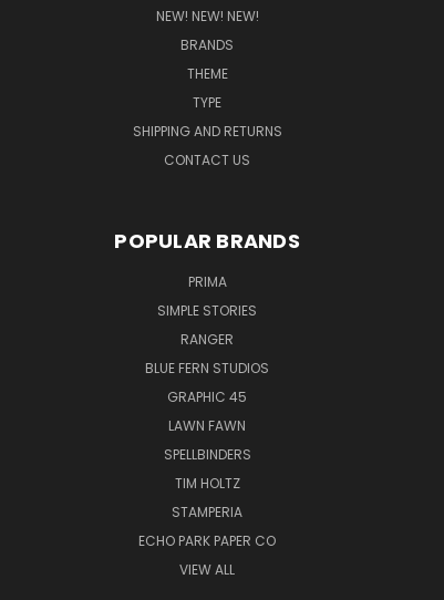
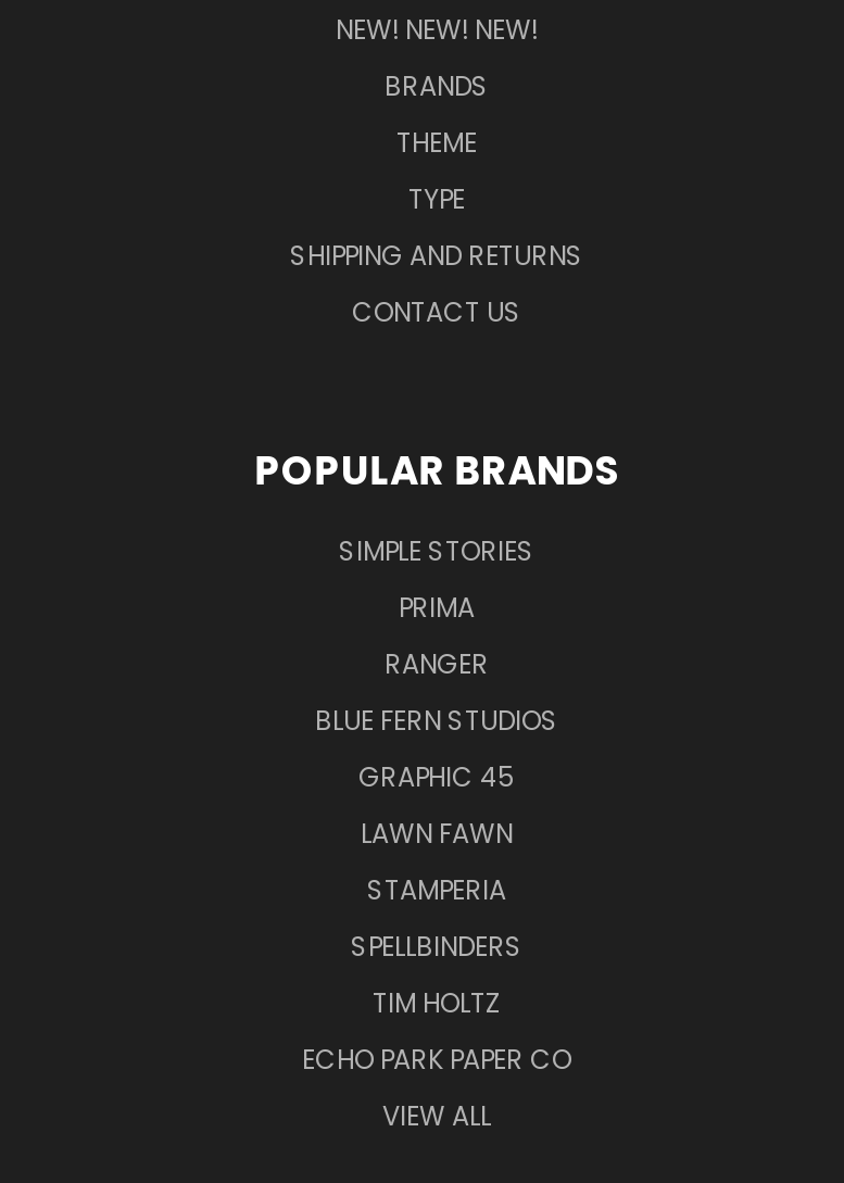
moved down: PRIMA

moved up: SIMPLE STORIES

moved down: SPELLBINDERS | TIM HOLTZ

moved up: STAMPERIA
